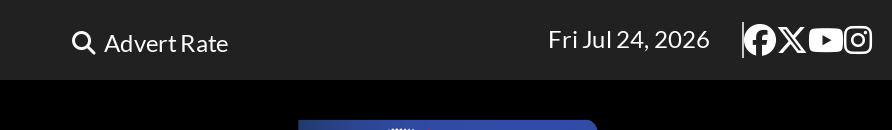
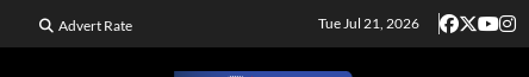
- Fri Jul 24, 2026
+ Tue Jul 21, 2026
